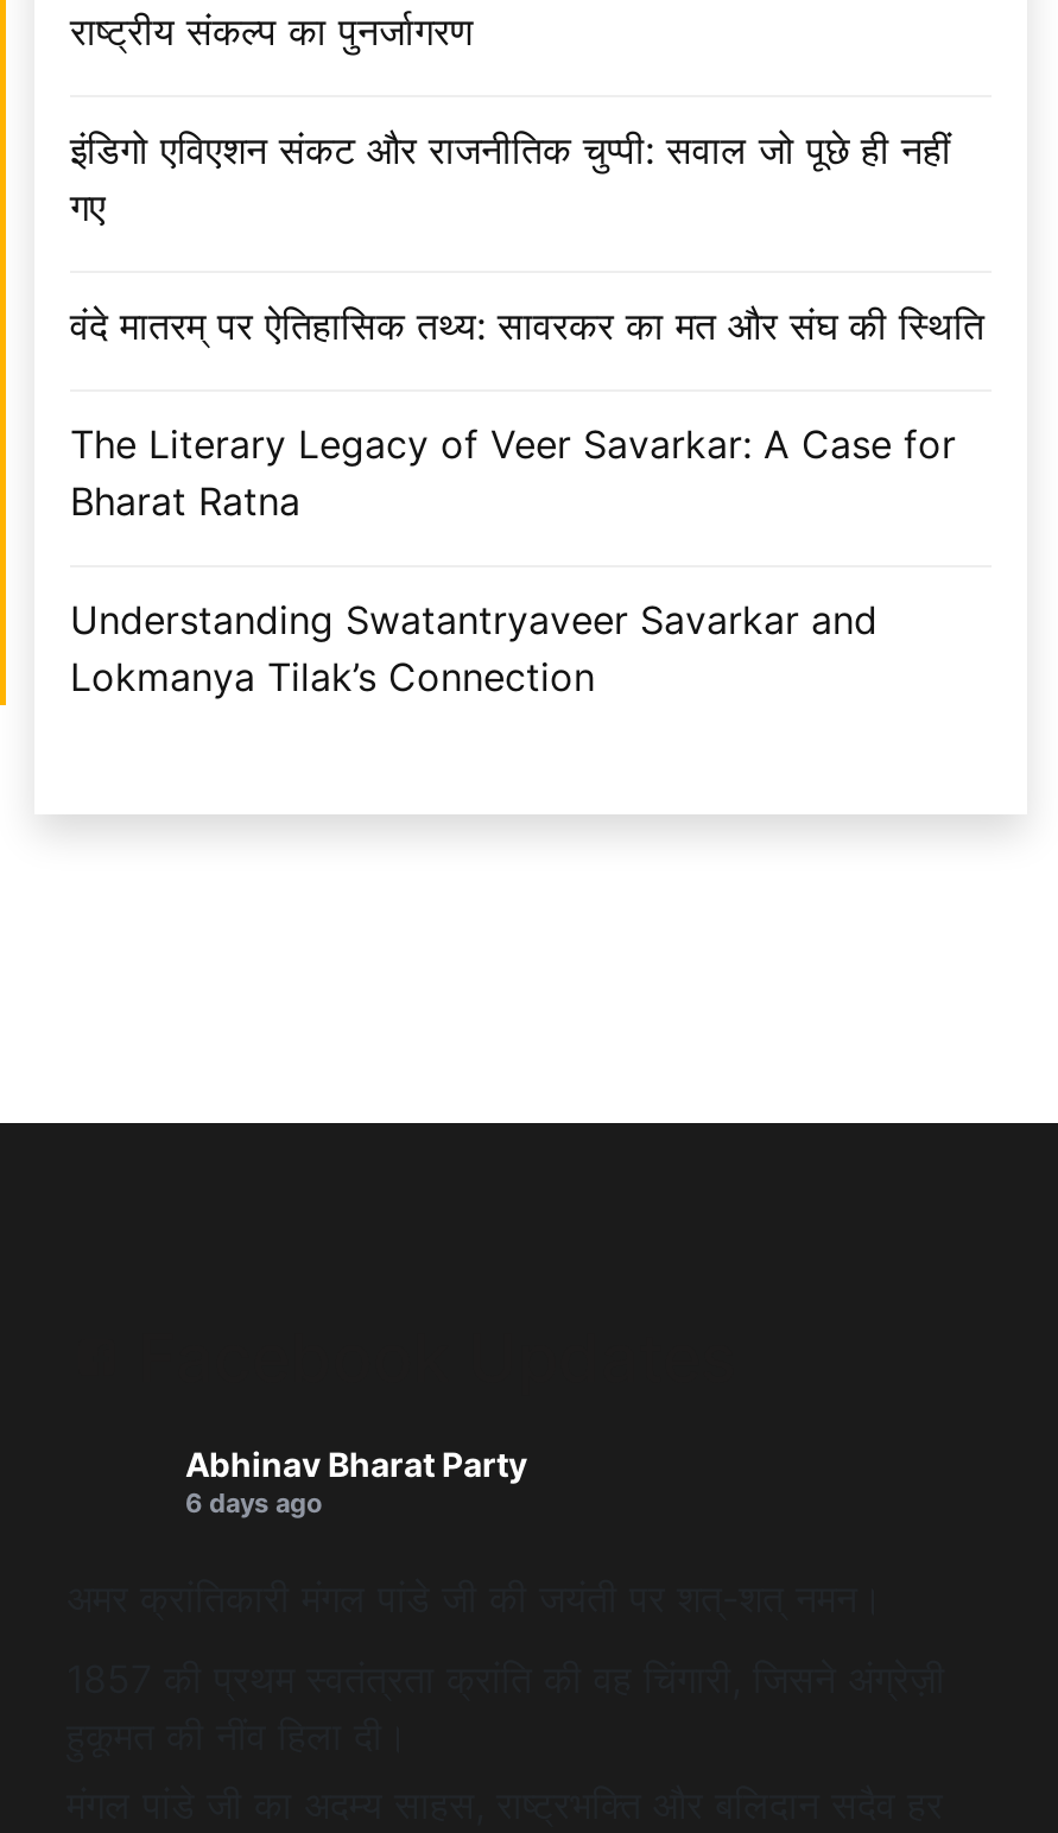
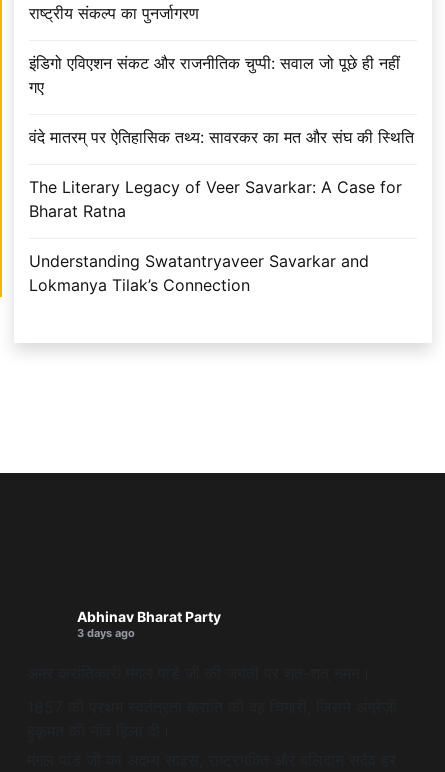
- 6 days ago
+ 3 days ago
